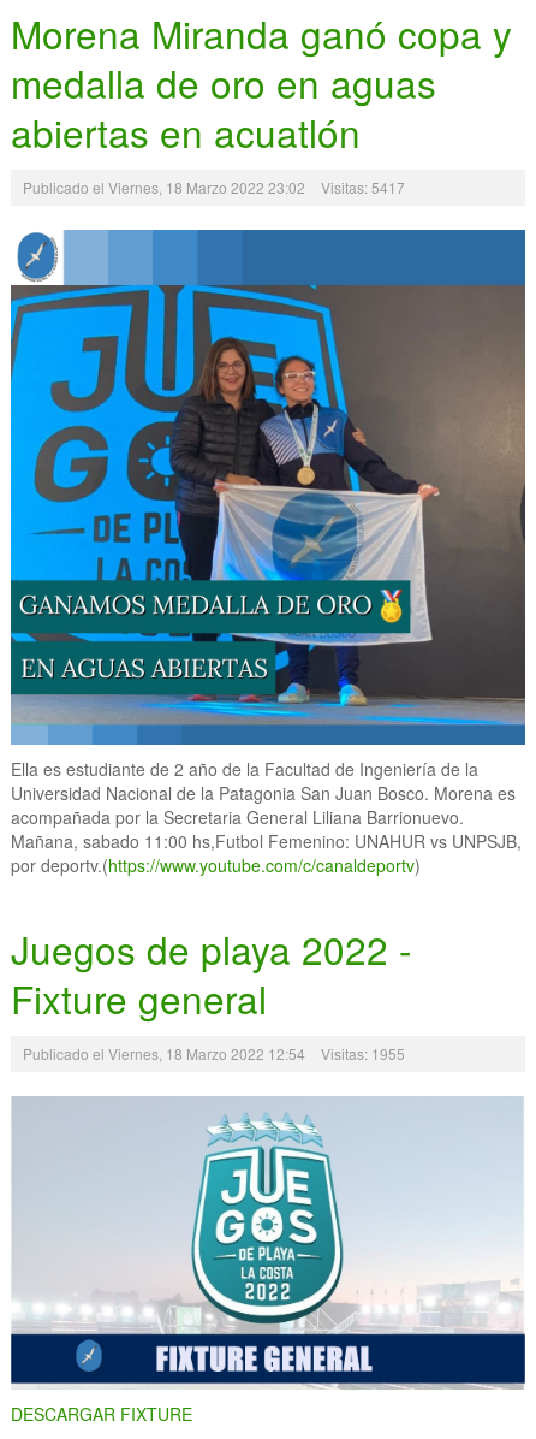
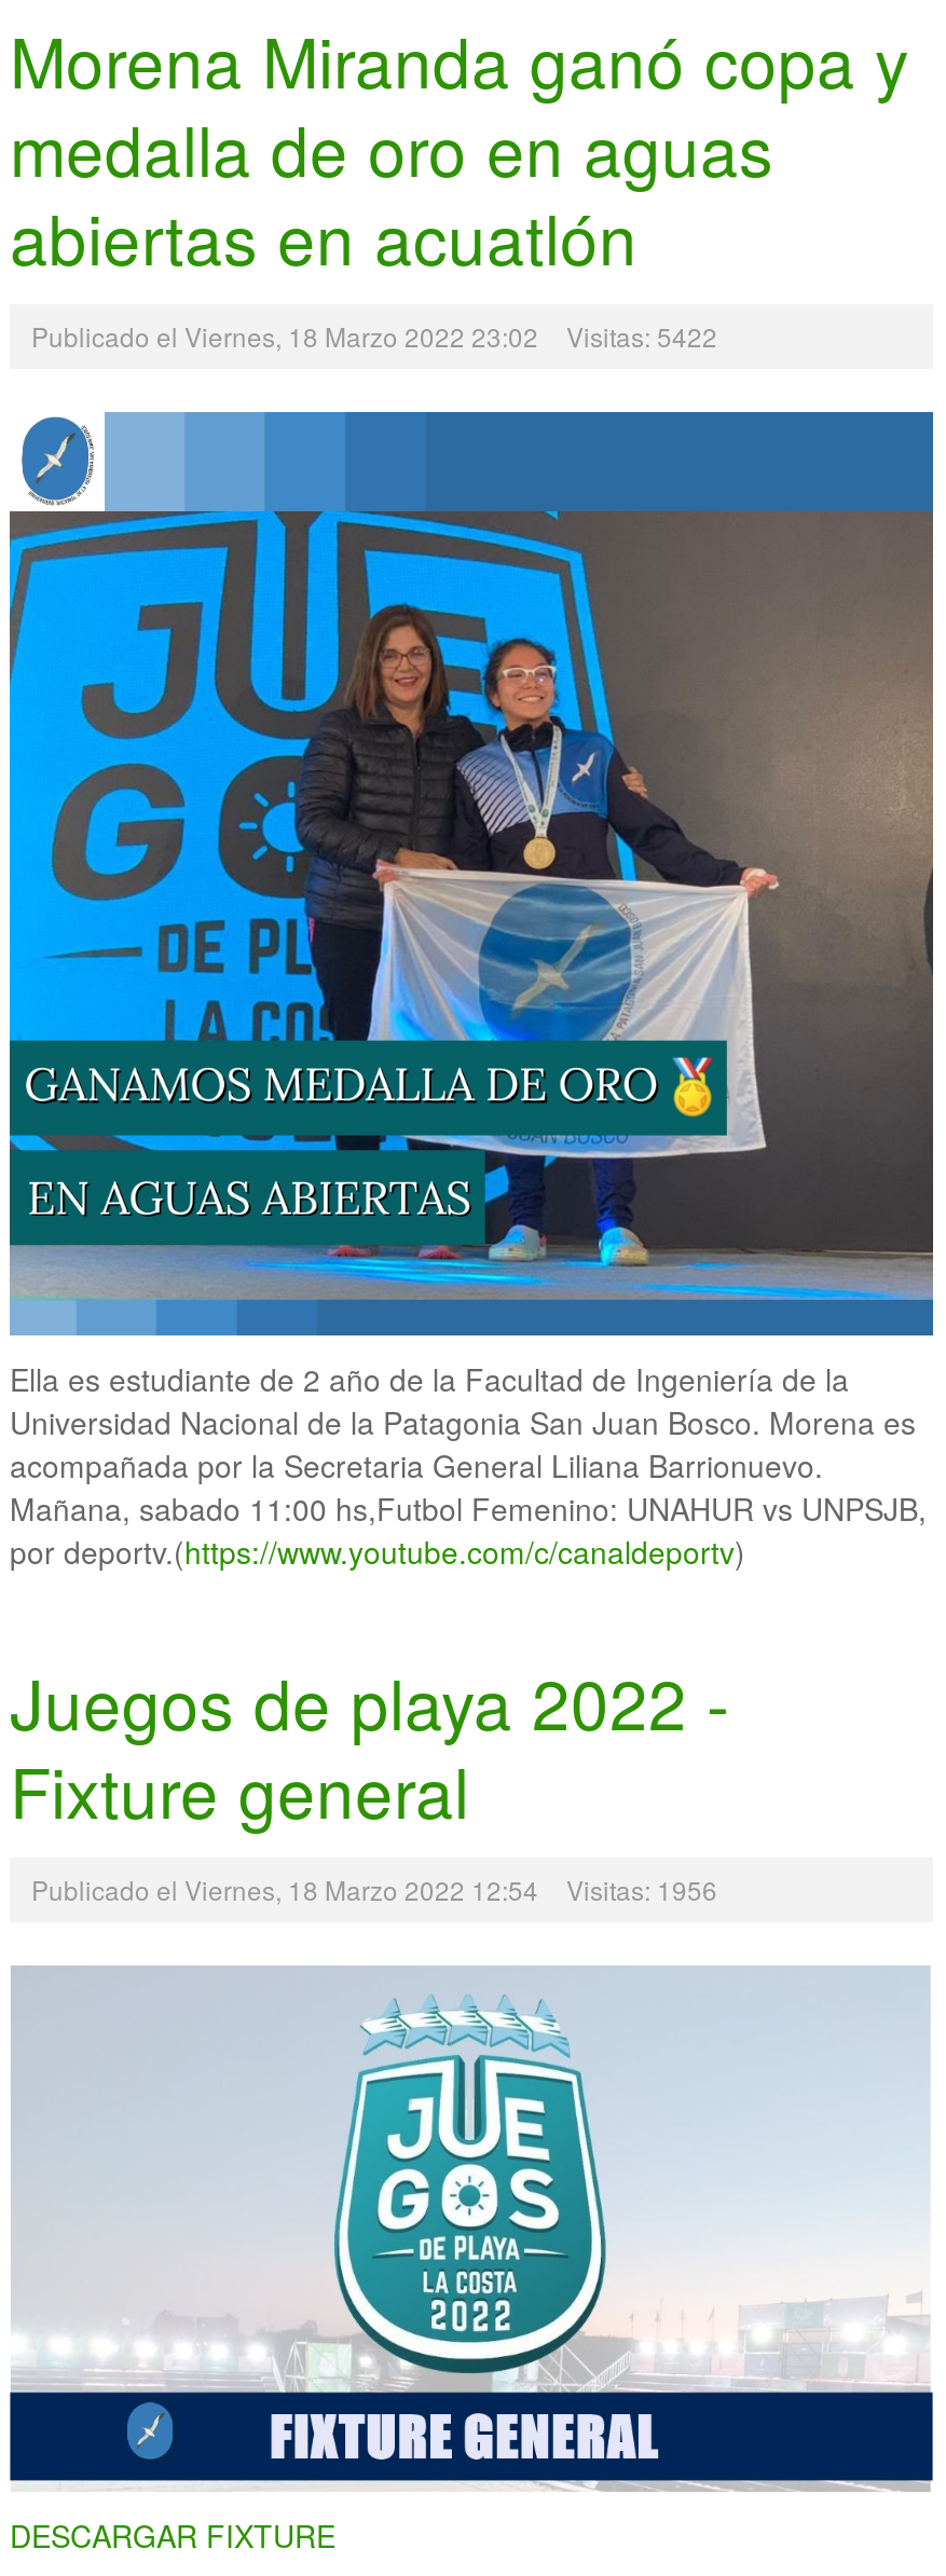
- Publicado el Viernes, 18 Marzo 2022 23:02 Visitas: 5417
+ Publicado el Viernes, 18 Marzo 2022 23:02 Visitas: 5422

- Publicado el Viernes, 18 Marzo 2022 12:54 Visitas: 1955
+ Publicado el Viernes, 18 Marzo 2022 12:54 Visitas: 1956
